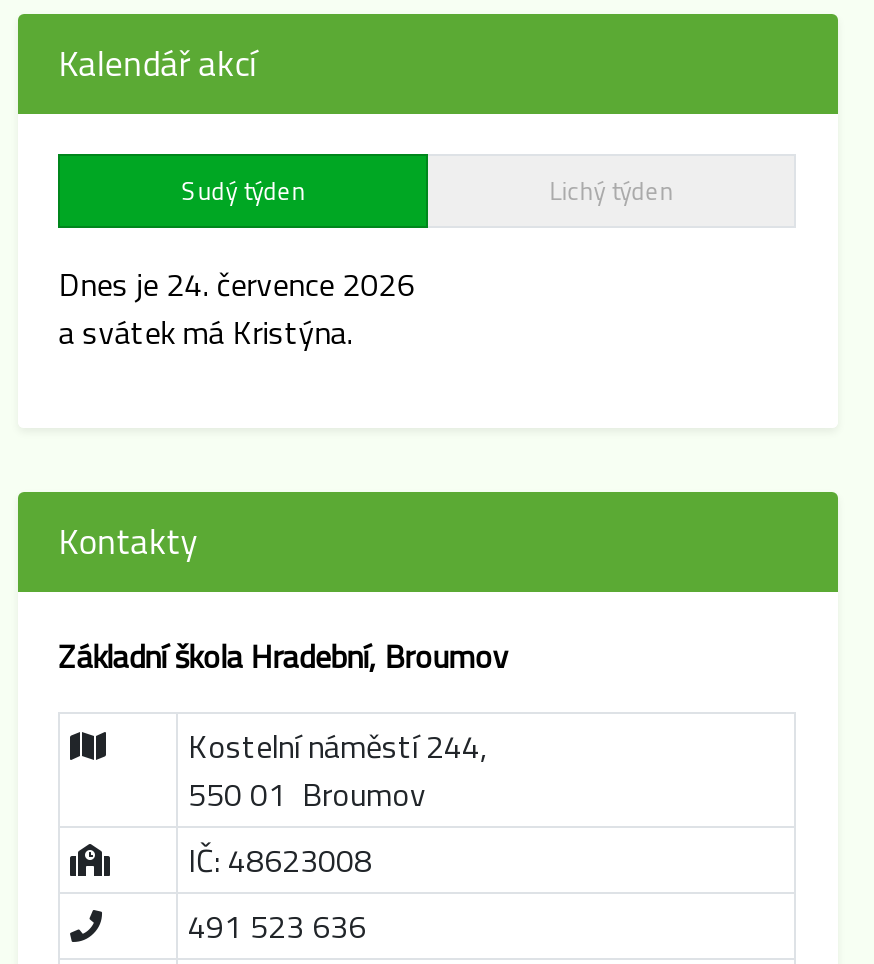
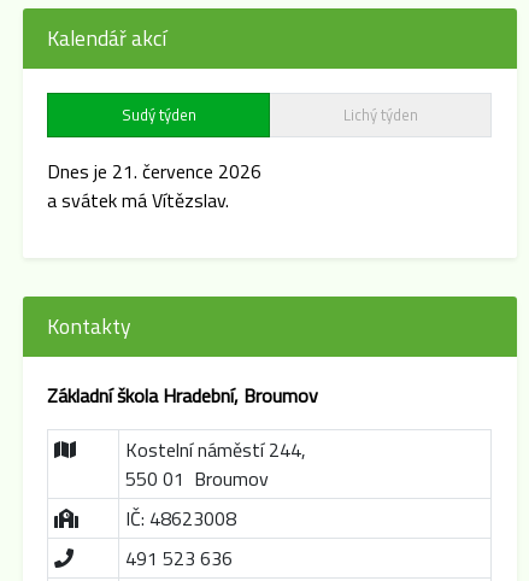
- Dnes je 24. července 2026
+ Dnes je 21. července 2026

- a svátek má Kristýna.
+ a svátek má Vítězslav.
